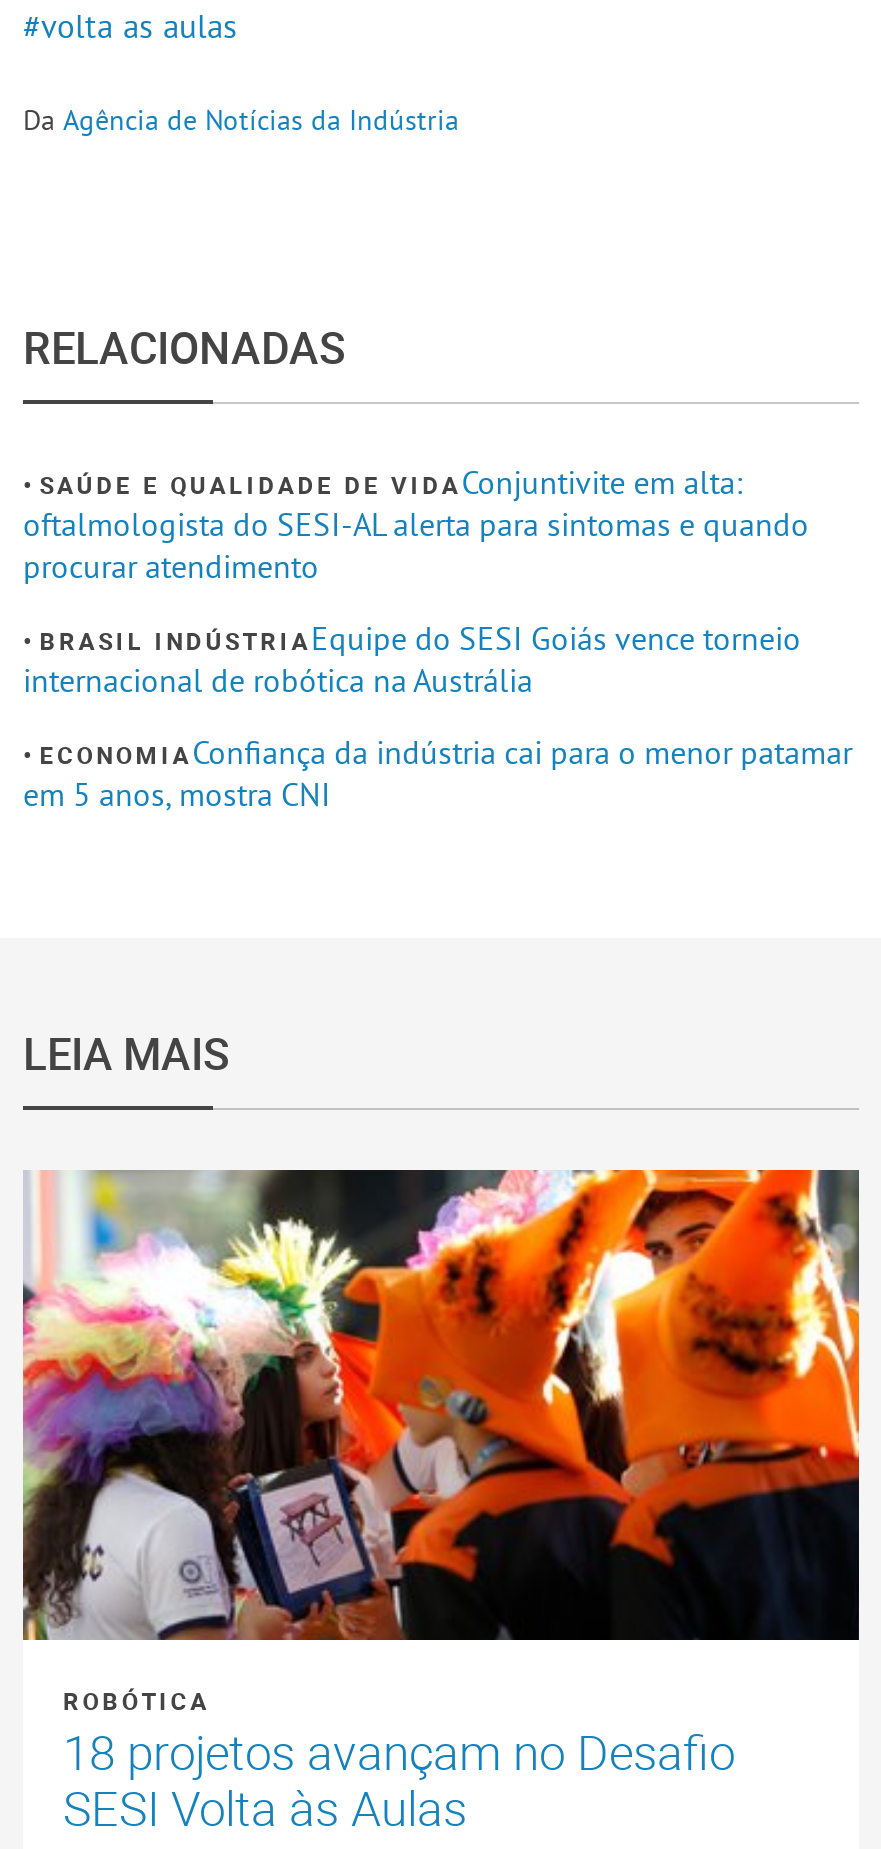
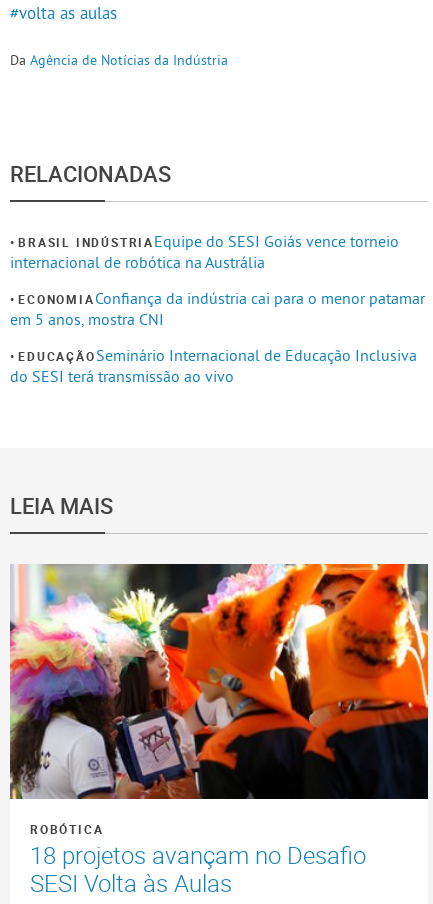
- SAÚDE E QUALIDADE DE VIDAConjuntivite em alta:
- oftalmologista do SESI-AL alerta para sintomas e quando
- procurar atendimento

moved up: BRASIL INDÚSTRIA Equipe do SESI Goiás vence torneio | internacional de robótica na Austrália | ECONOMIAConfiança da indústria cai para o menor patamar | em 5 anos, mostra CNI

+ EDUCAÇÃOSeminário Internacional de Educação Inclusiva
+ do SESI terá transmissão ao vivo
